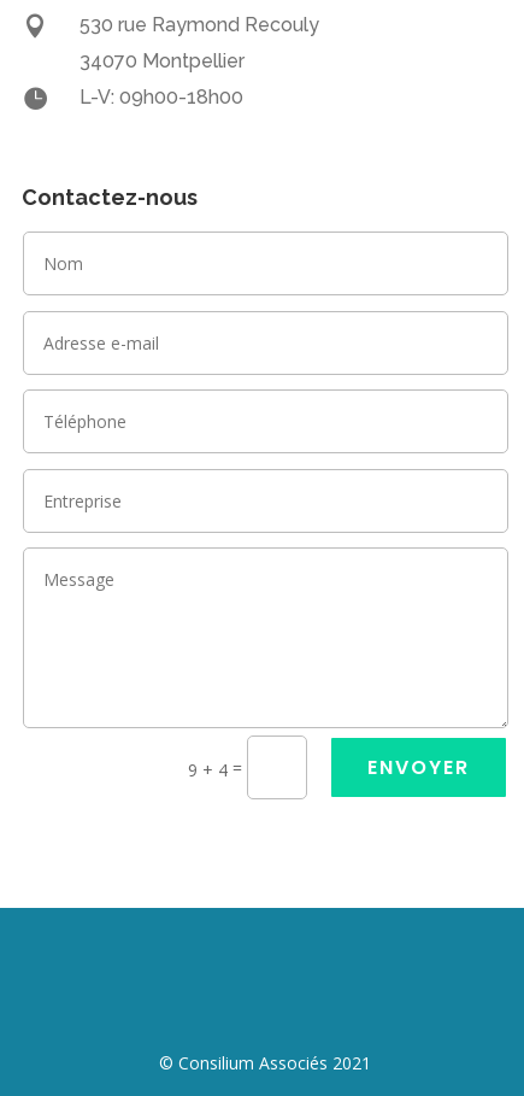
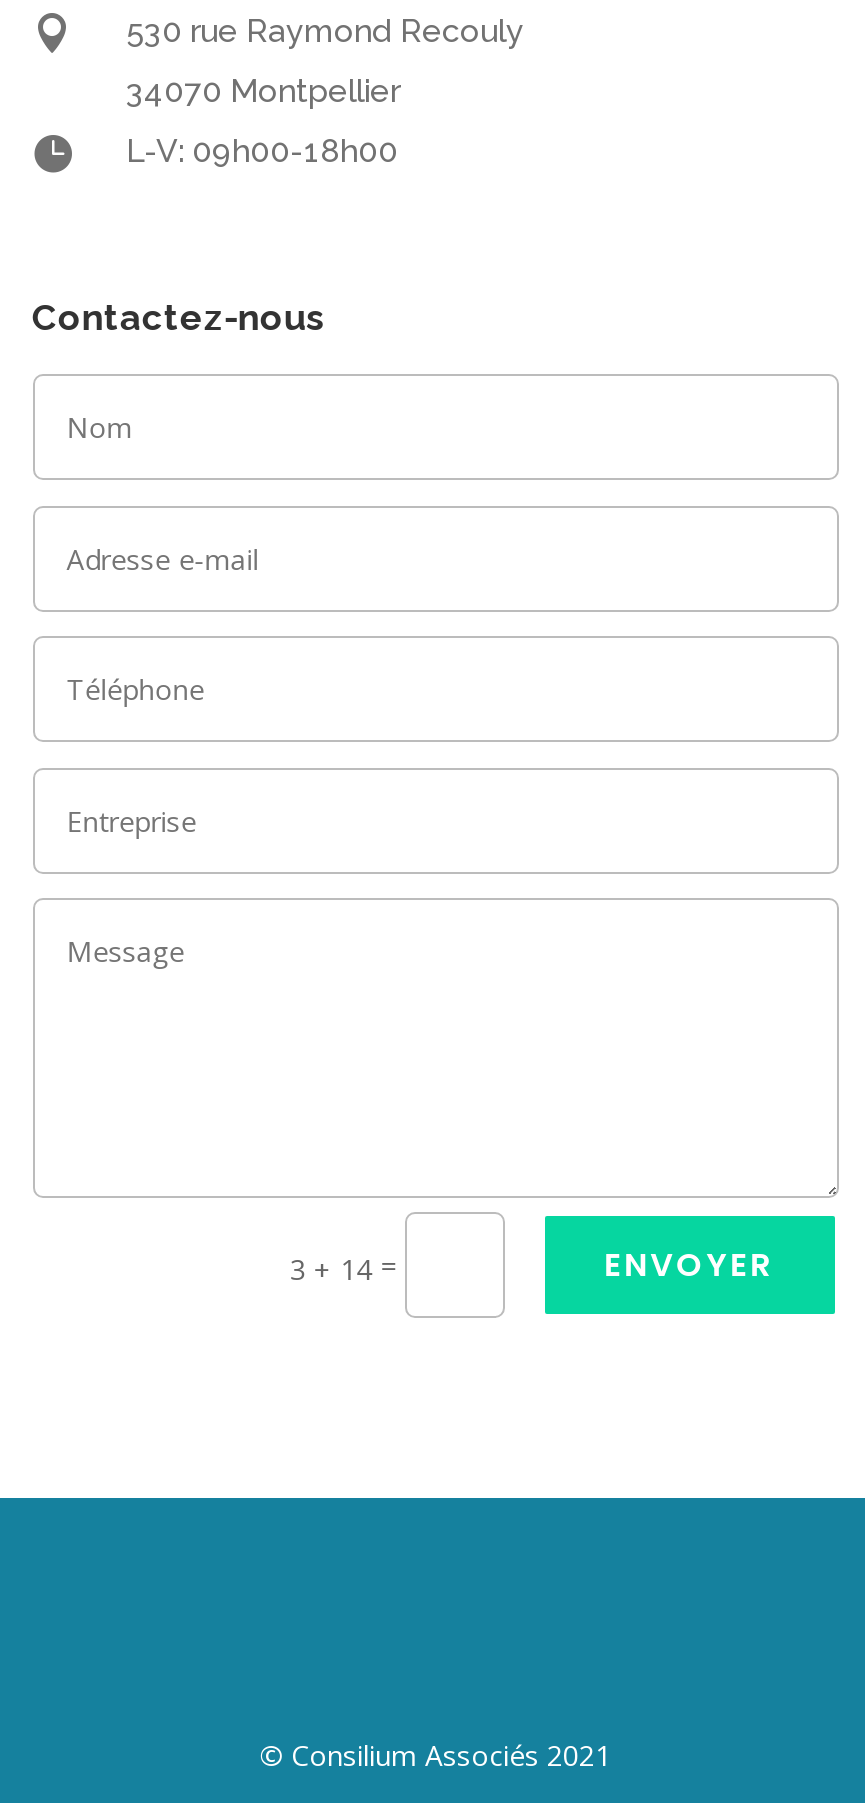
- 9 + 4 =
+ 3 + 14 =
